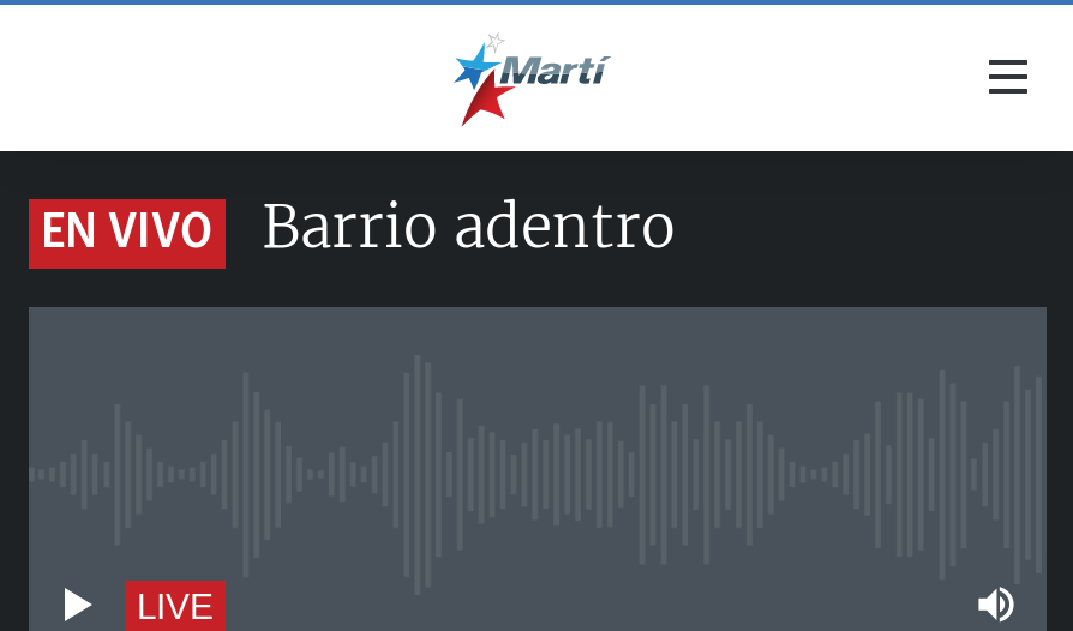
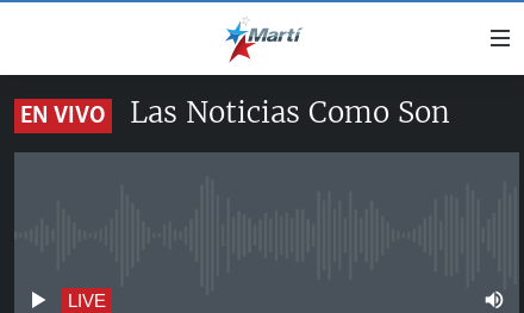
- Barrio adentro
+ Las Noticias Como Son
